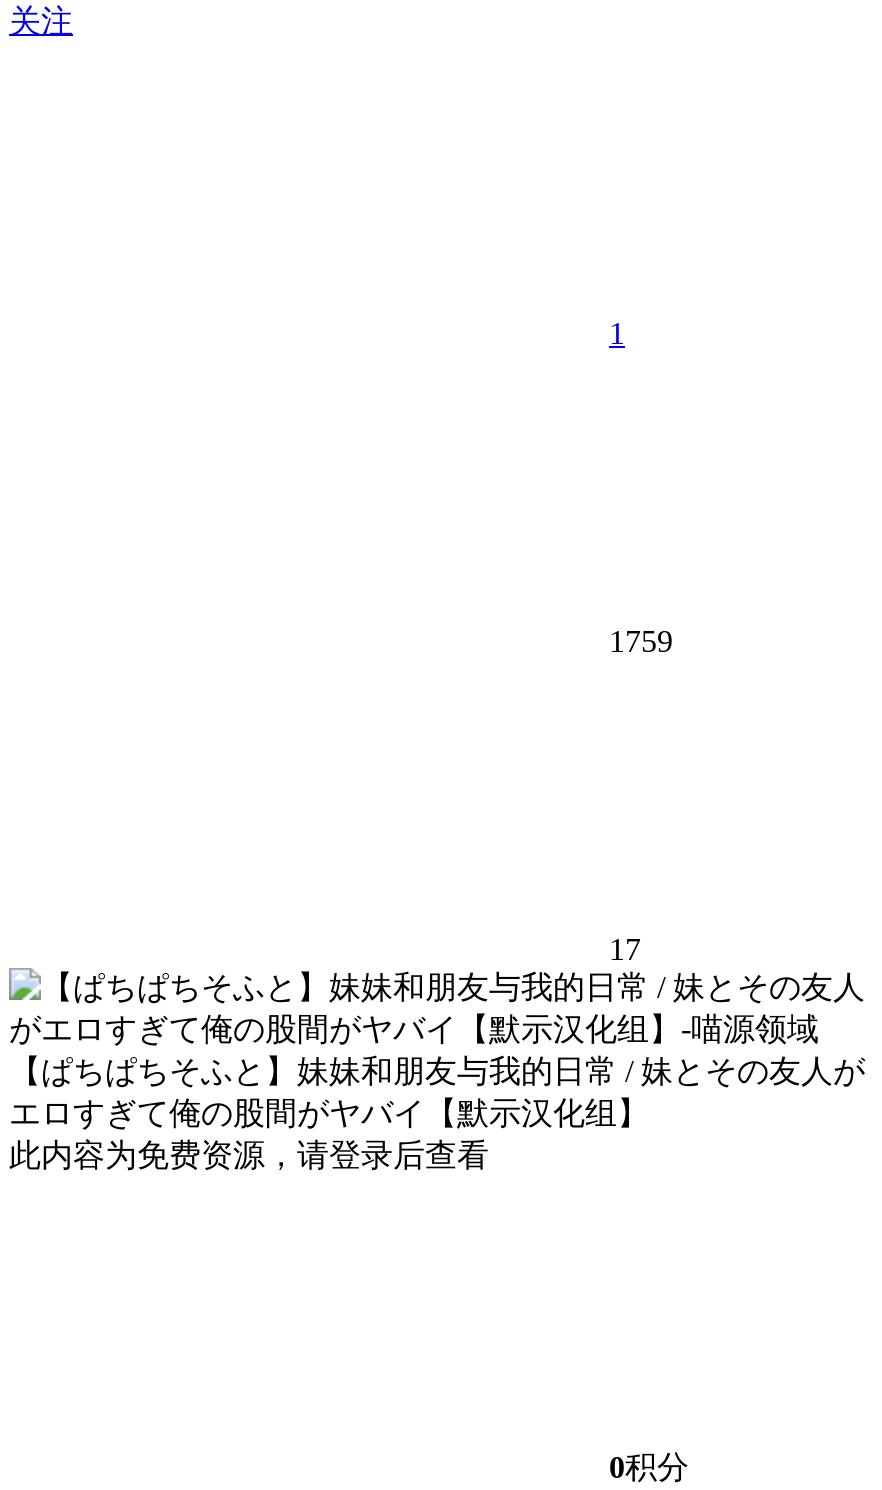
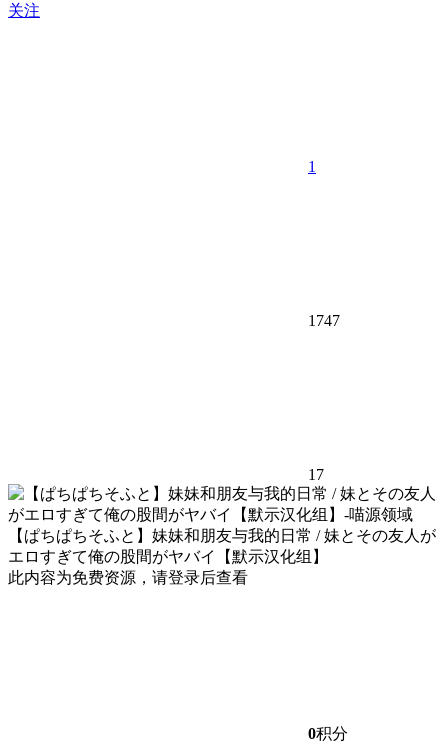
- 1759
+ 1747
